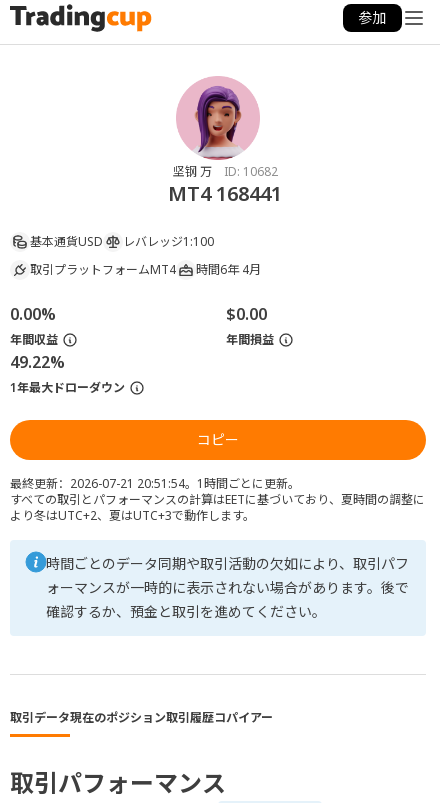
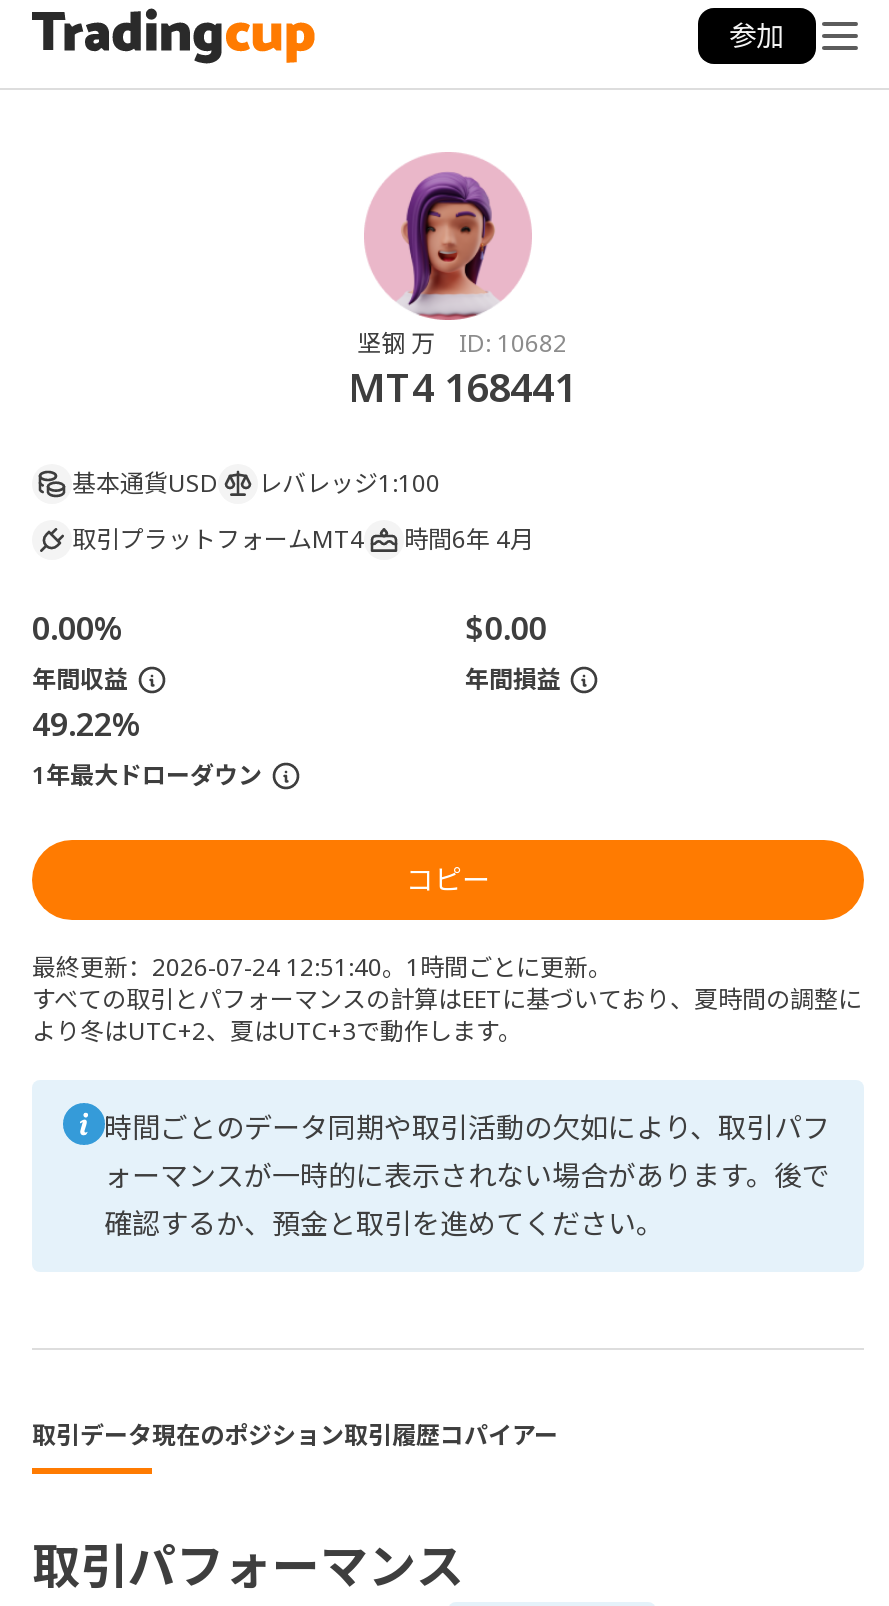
- 最終更新：2026-07-21 20:51:54。1時間ごとに更新。
+ 最終更新：2026-07-24 12:51:40。1時間ごとに更新。
